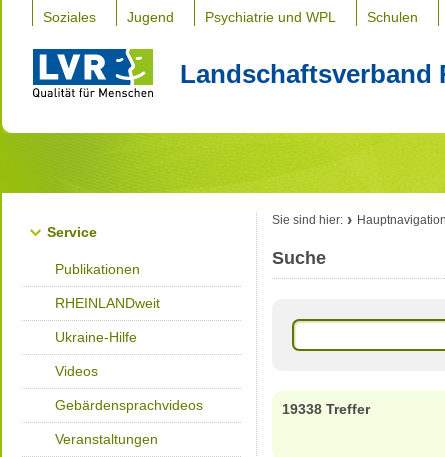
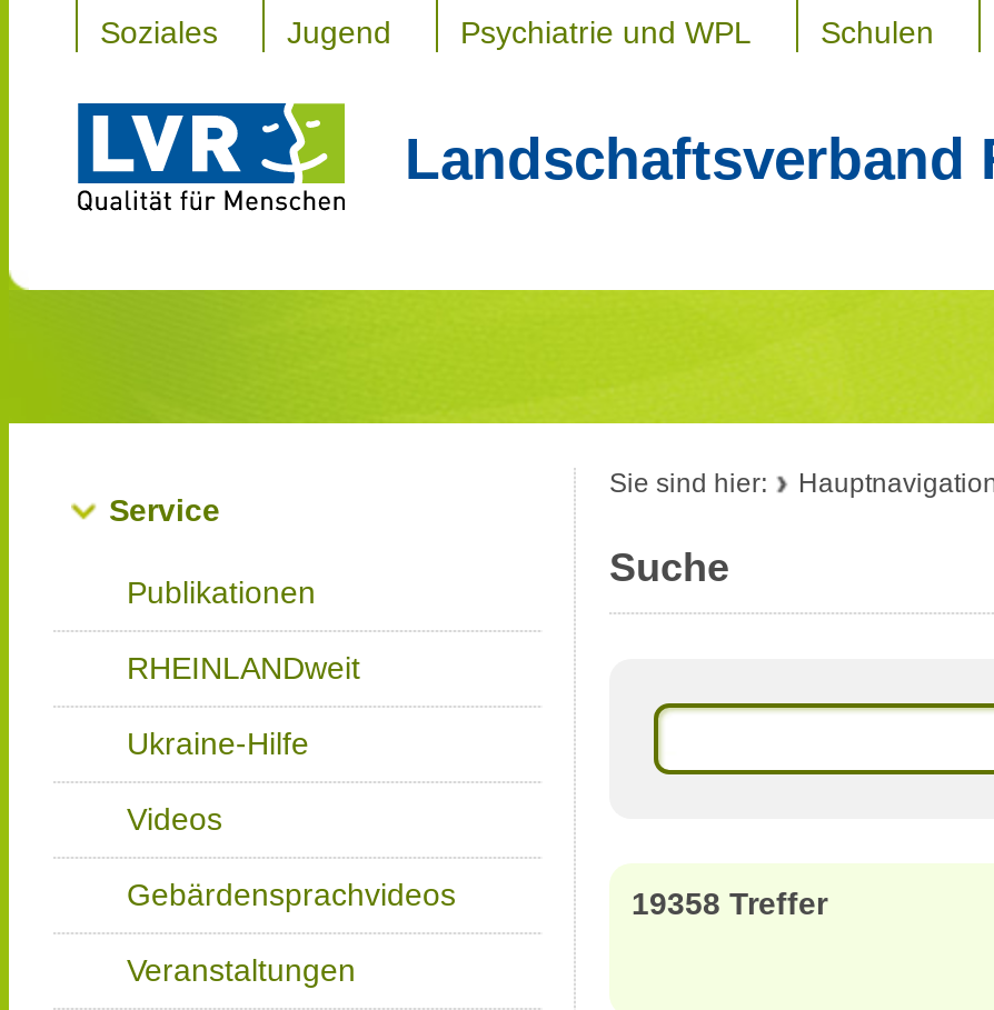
- 19338 Treffer
+ 19358 Treffer
